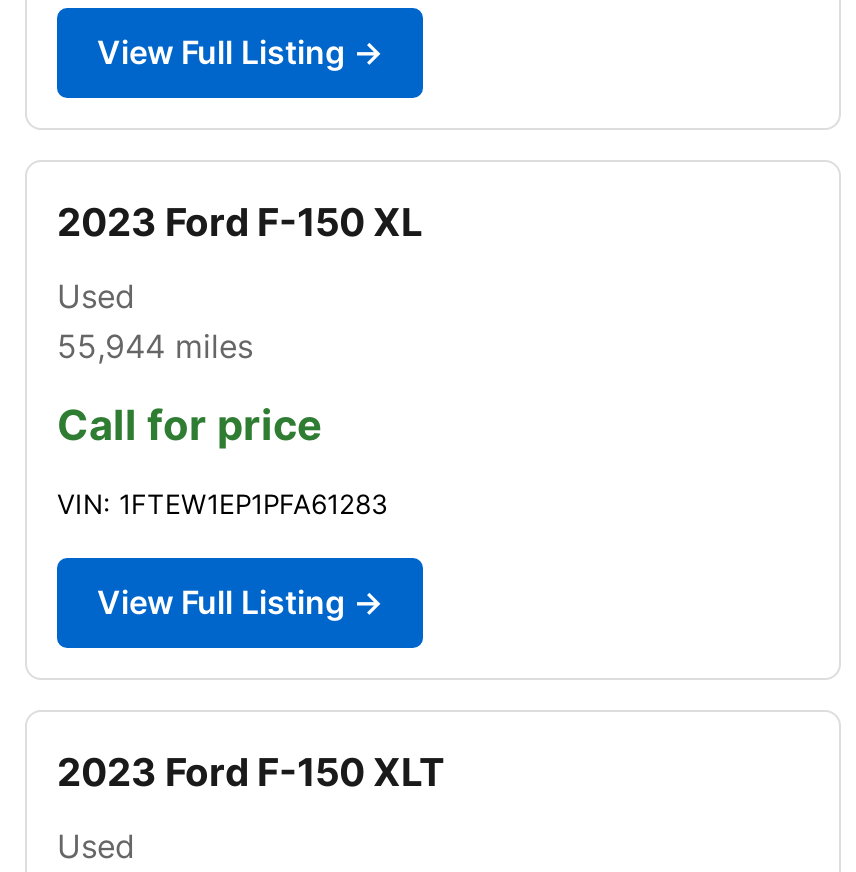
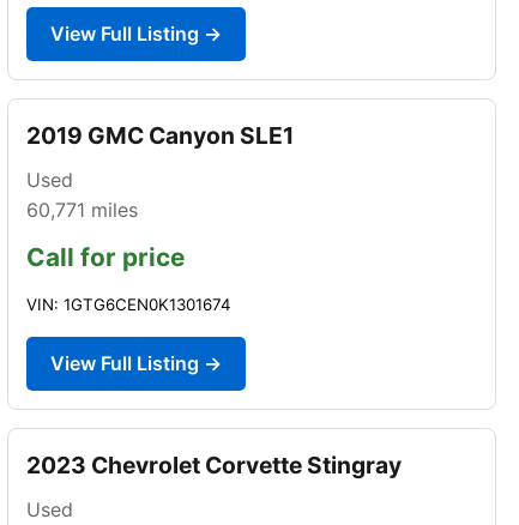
- 2023 Ford F-150 XL
+ 2019 GMC Canyon SLE1

- 55,944 miles
+ 60,771 miles

- VIN: 1FTEW1EP1PFA61283
+ VIN: 1GTG6CEN0K1301674

- 2023 Ford F-150 XLT
+ 2023 Chevrolet Corvette Stingray
